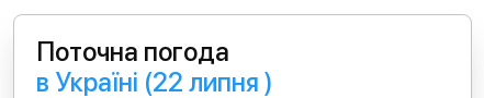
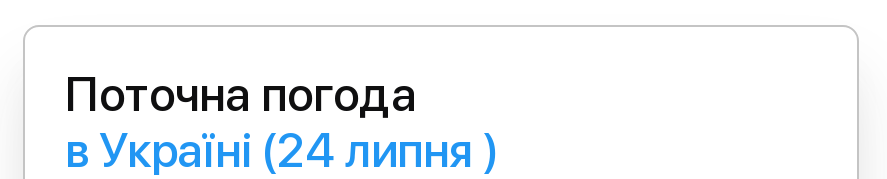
- в Україні (22 липня )
+ в Україні (24 липня )
